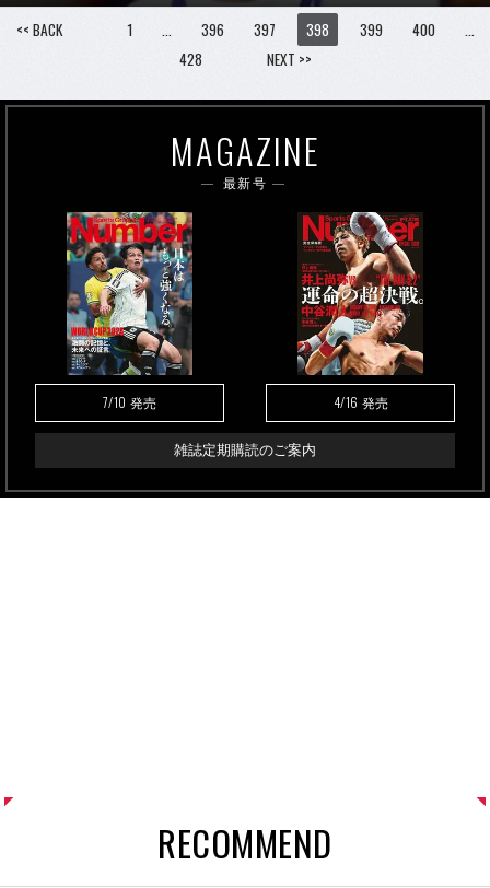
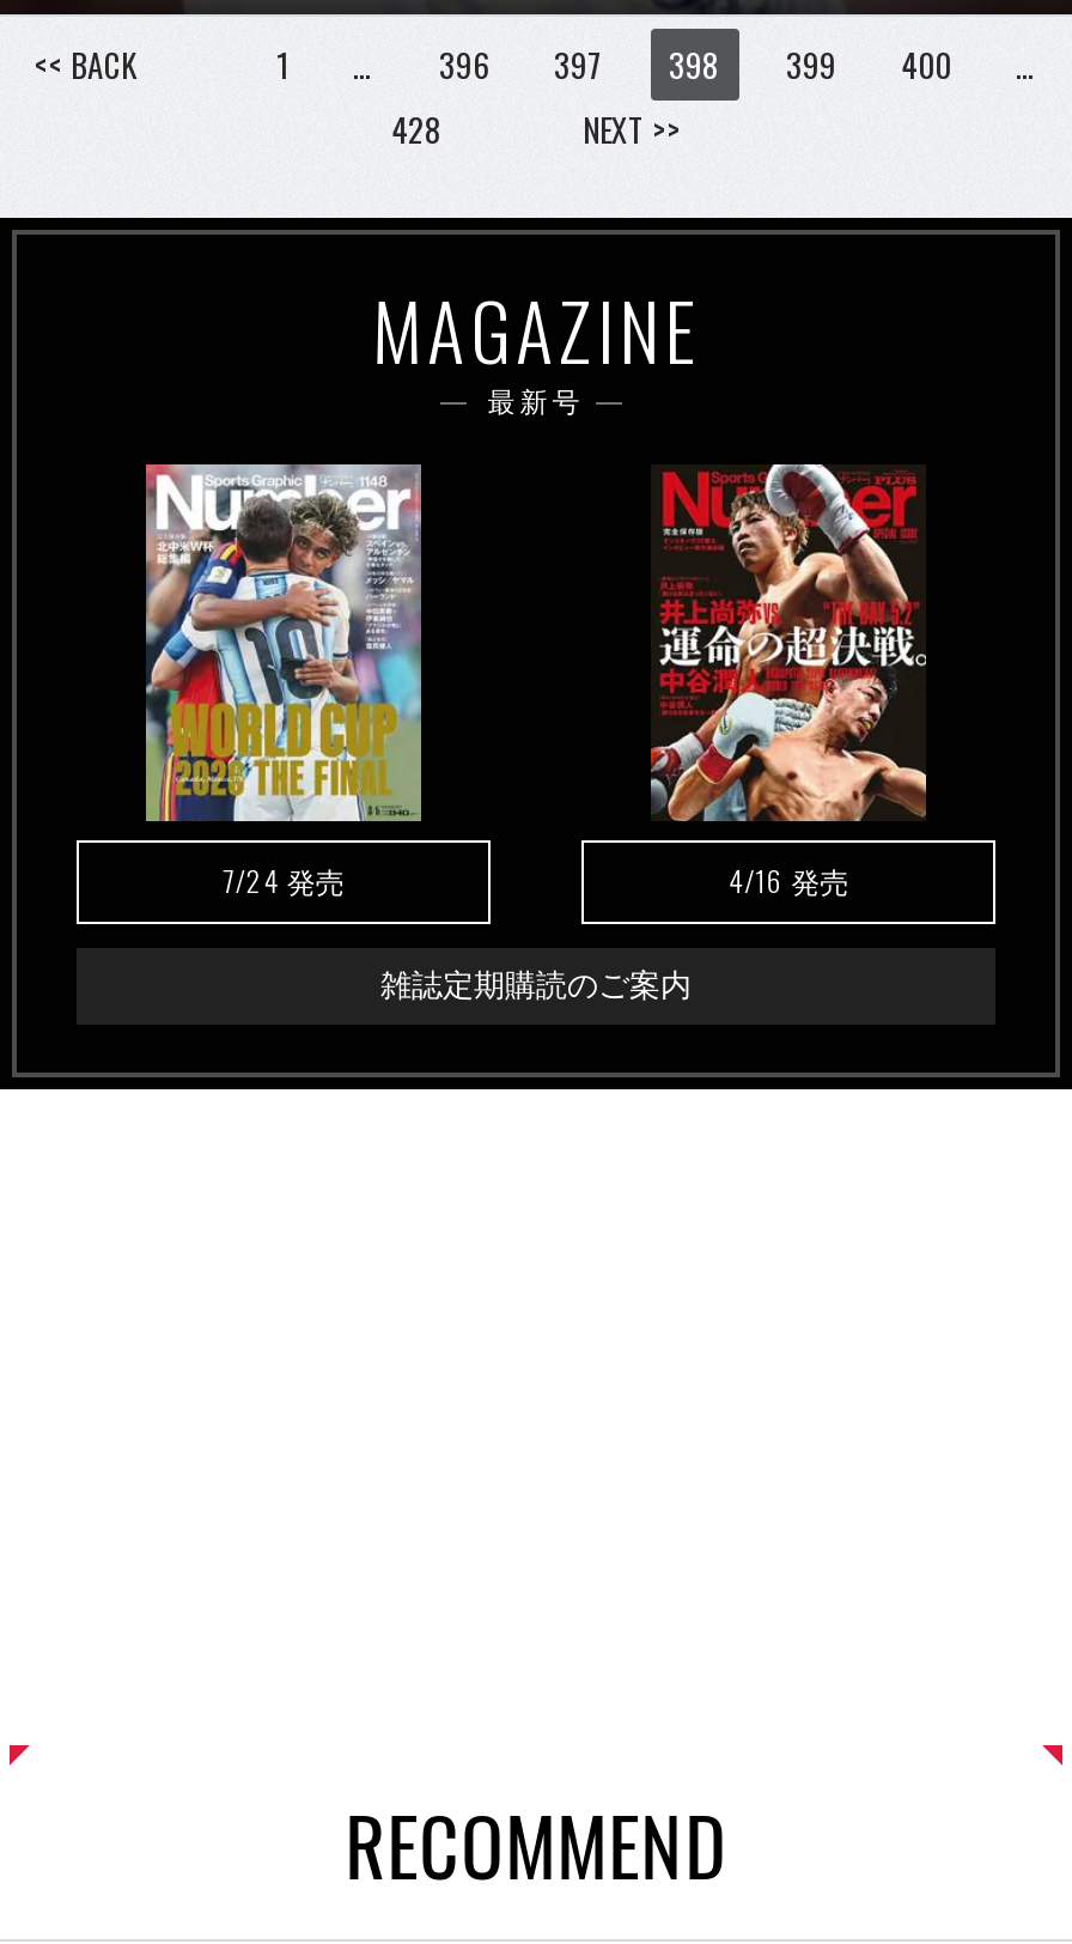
- [image]
- 7/10発売
+ [image]
+ 7/24発売
